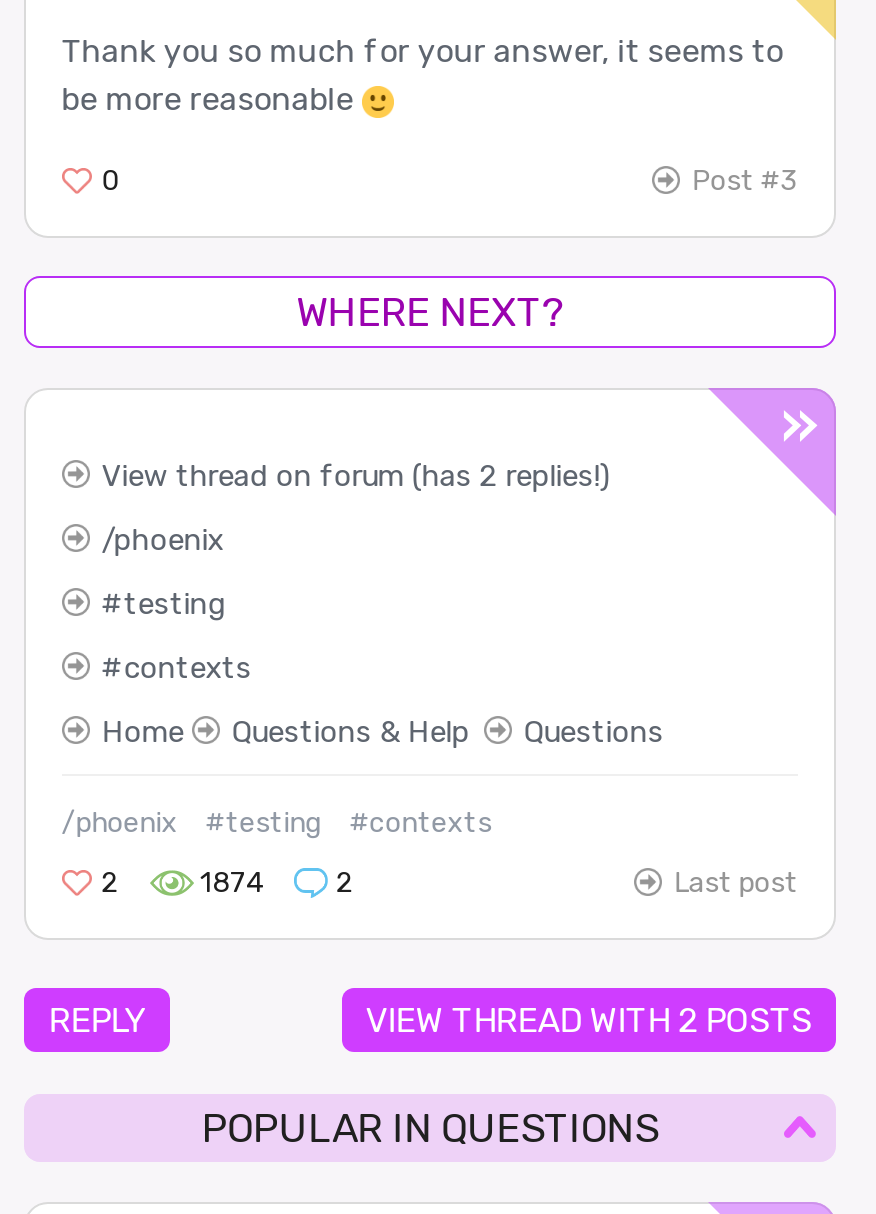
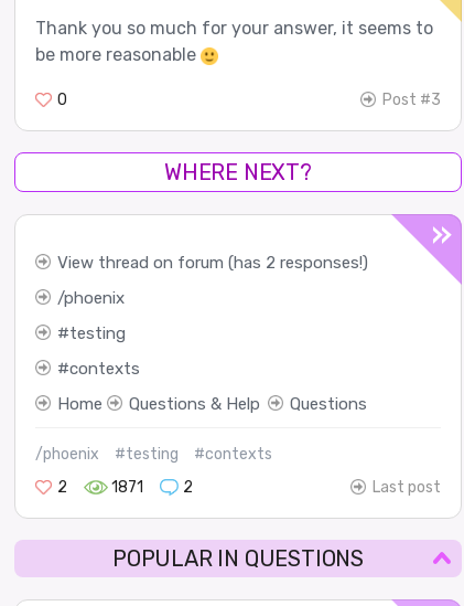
- View thread on forum (has 2 replies!)
+ View thread on forum (has 2 responses!)

- 1874
+ 1871

- REPLY
- VIEW THREAD WITH 2 POSTS
